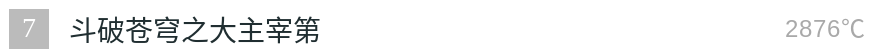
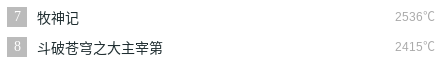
- 2876℃
+ 2536℃
+ 牧神记
+ 8
+ 2415℃
